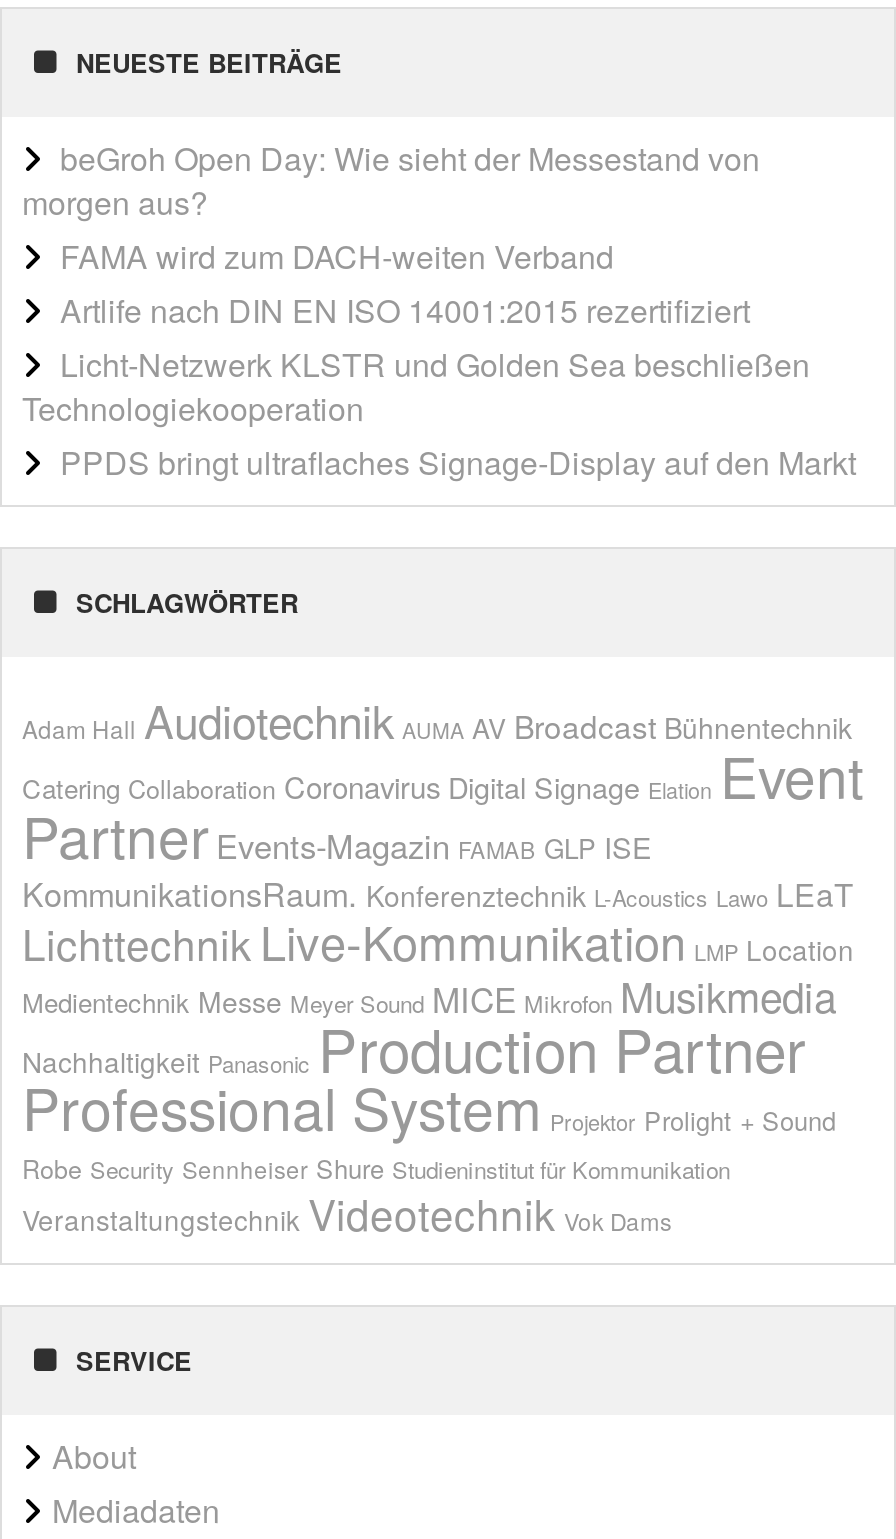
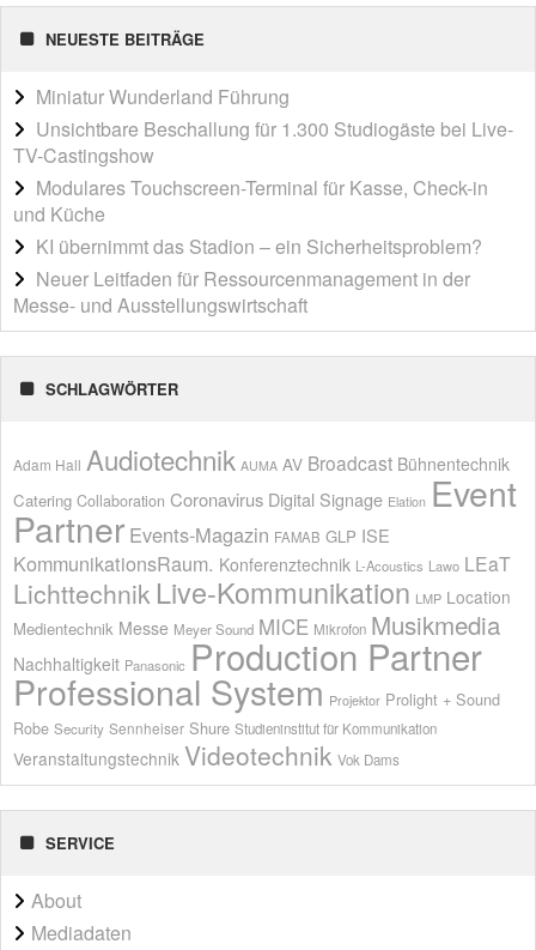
- beGroh Open Day: Wie sieht der Messestand von
- morgen aus?
- FAMA wird zum DACH-weiten Verband
- Artlife nach DIN EN ISO 14001:2015 rezertifiziert
- Licht-Netzwerk KLSTR und Golden Sea beschließen
- Technologiekooperation
- PPDS bringt ultraflaches Signage-Display auf den Markt
+ Miniatur Wunderland Führung
+ Unsichtbare Beschallung für 1.300 Studiogäste bei Live-
+ TV-Castingshow
+ Modulares Touchscreen-Terminal für Kasse, Check-in
+ und Küche
+ KI übernimmt das Stadion – ein Sicherheitsproblem?
+ Neuer Leitfaden für Ressourcenmanagement in der
+ Messe- und Ausstellungswirtschaft
